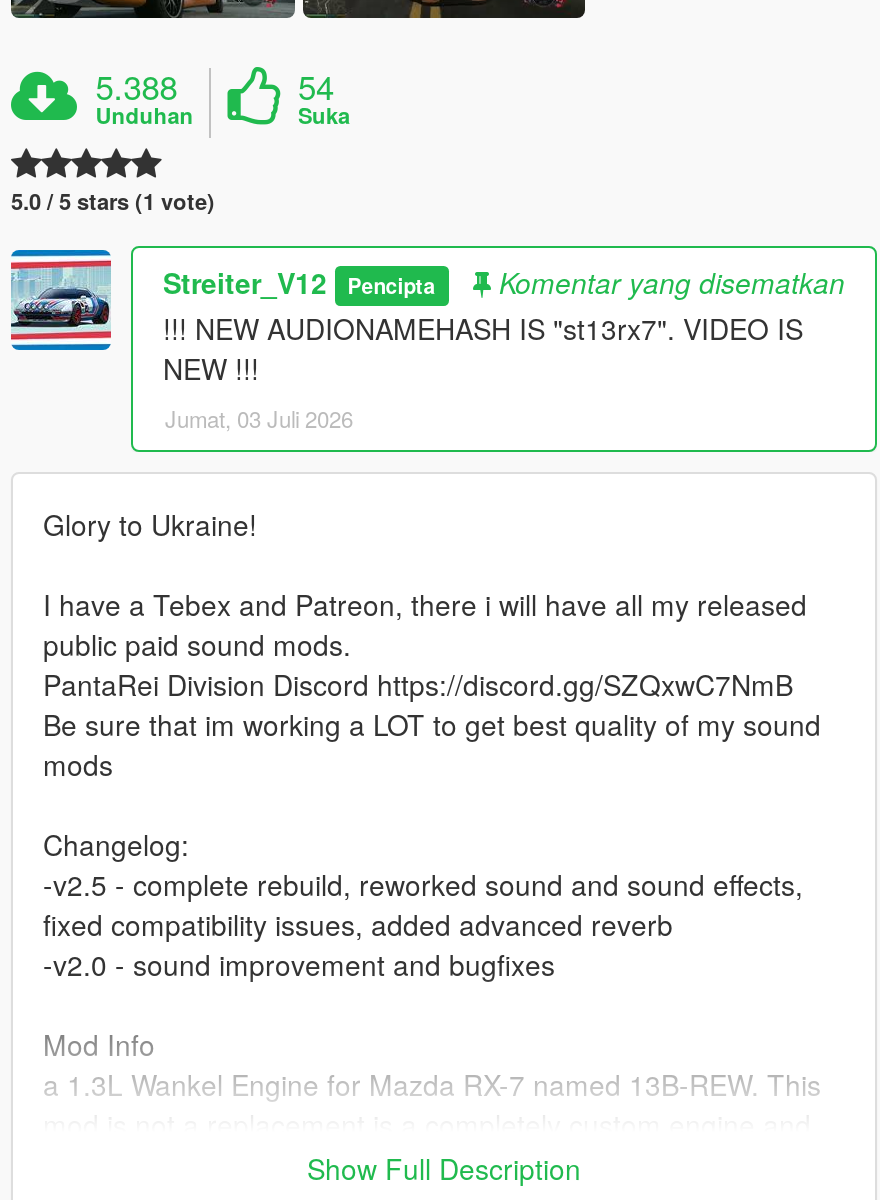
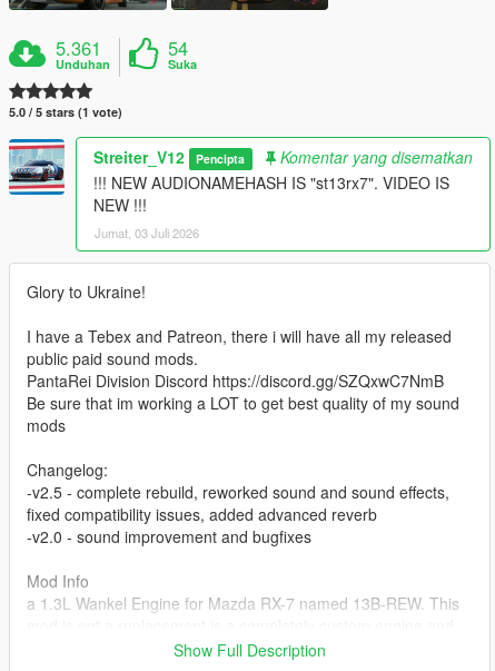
- 5.388
+ 5.361
